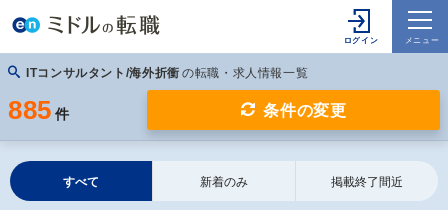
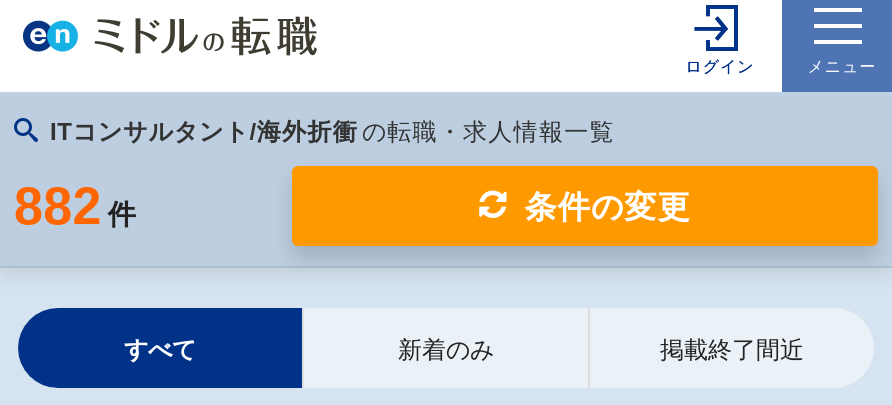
- 885 件
+ 882 件
